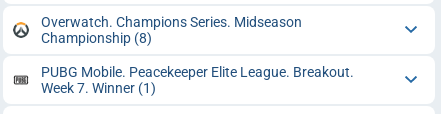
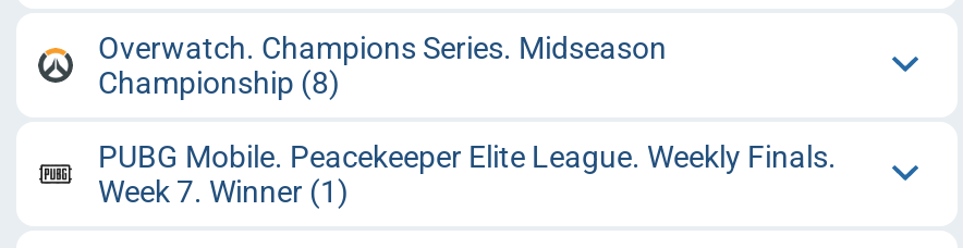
- PUBG Mobile. Peacekeeper Elite League. Breakout.
+ PUBG Mobile. Peacekeeper Elite League. Weekly Finals.
